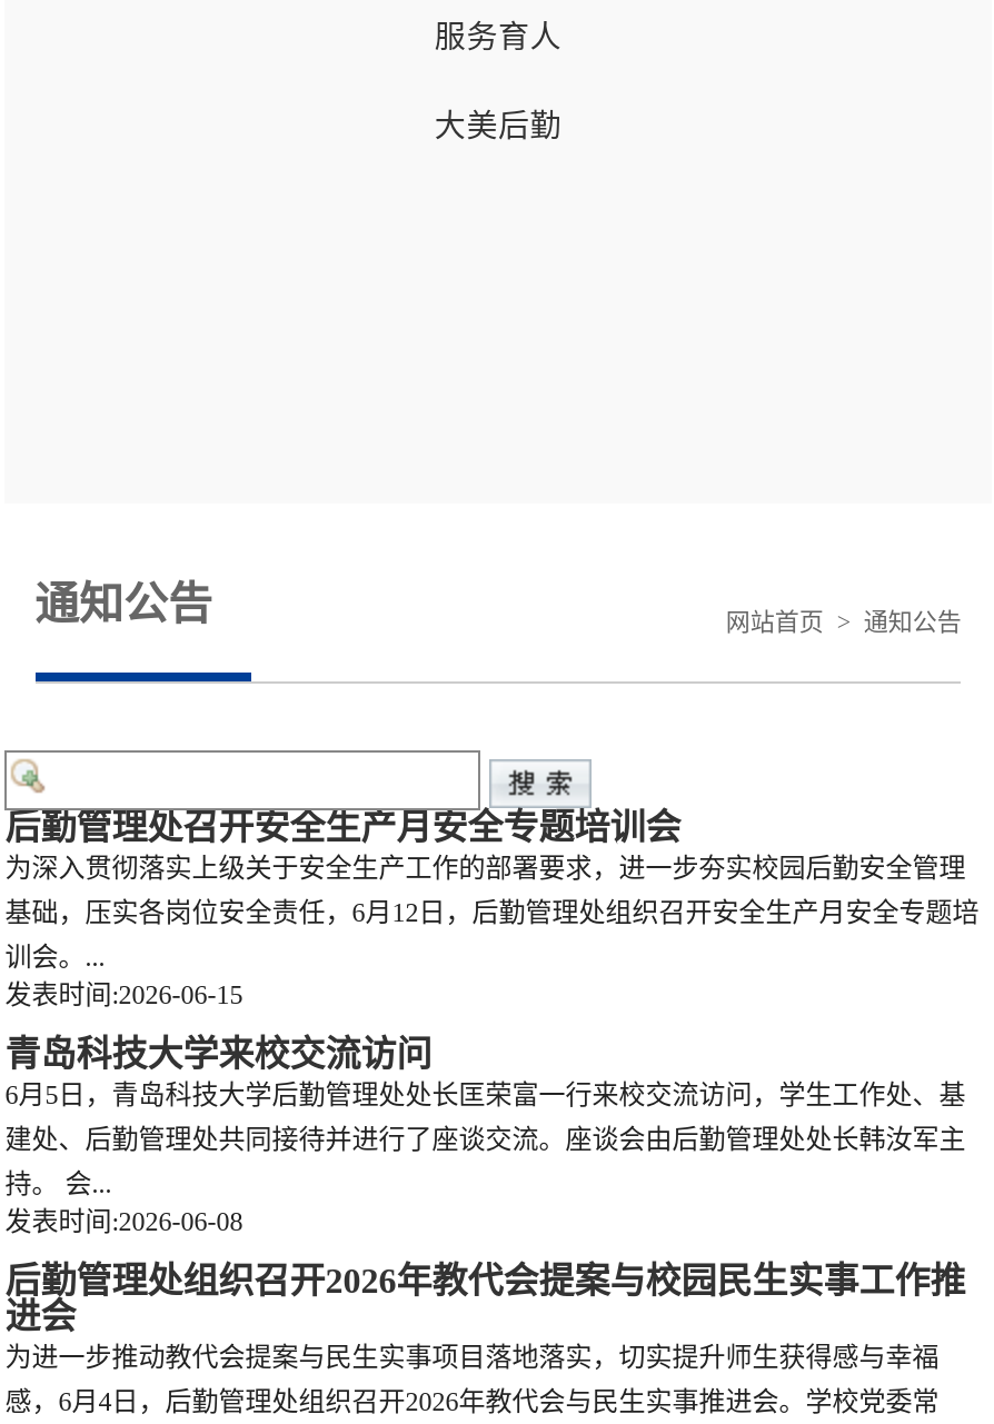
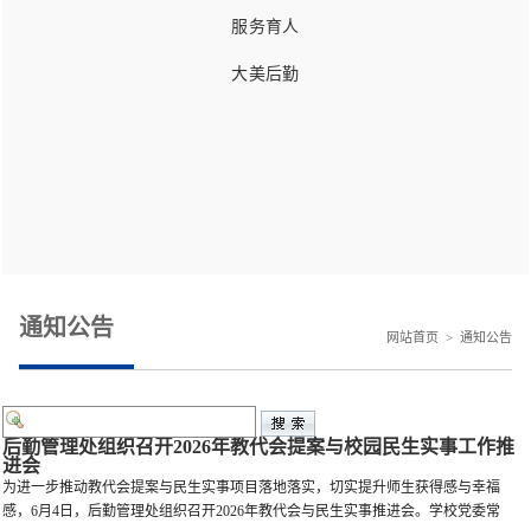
- 后勤管理处召开安全生产月安全专题培训会
- 为深入贯彻落实上级关于安全生产工作的部署要求，进一步夯实校园后勤安全管理
- 基础，压实各岗位安全责任，6月12日，后勤管理处组织召开安全生产月安全专题培
- 训会。...
- 发表时间:2026-06-15
- 青岛科技大学来校交流访问
- 6月5日，青岛科技大学后勤管理处处长匡荣富一行来校交流访问，学生工作处、基
- 建处、后勤管理处共同接待并进行了座谈交流。座谈会由后勤管理处处长韩汝军主
- 持。 会...
- 发表时间:2026-06-08
